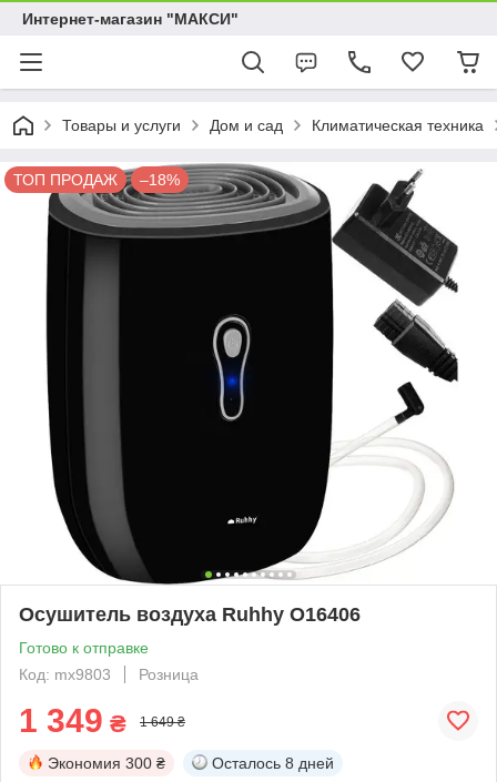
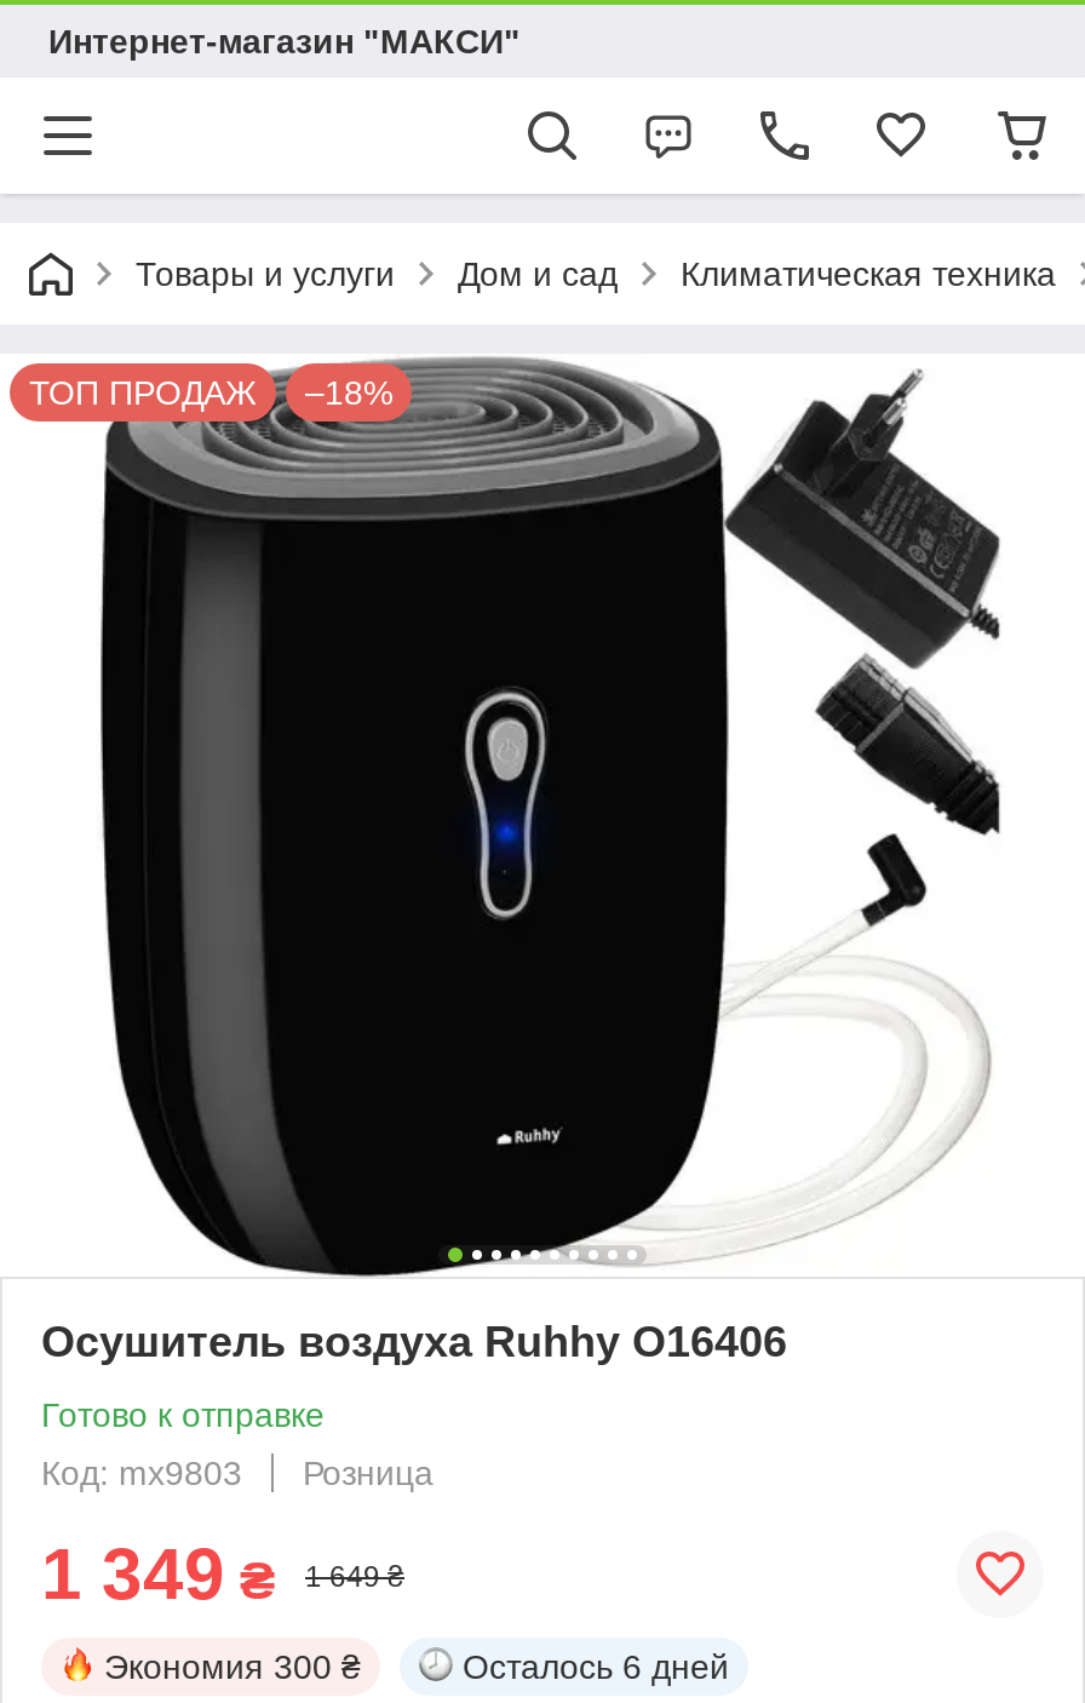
- Осталось 8 дней
+ Осталось 6 дней
